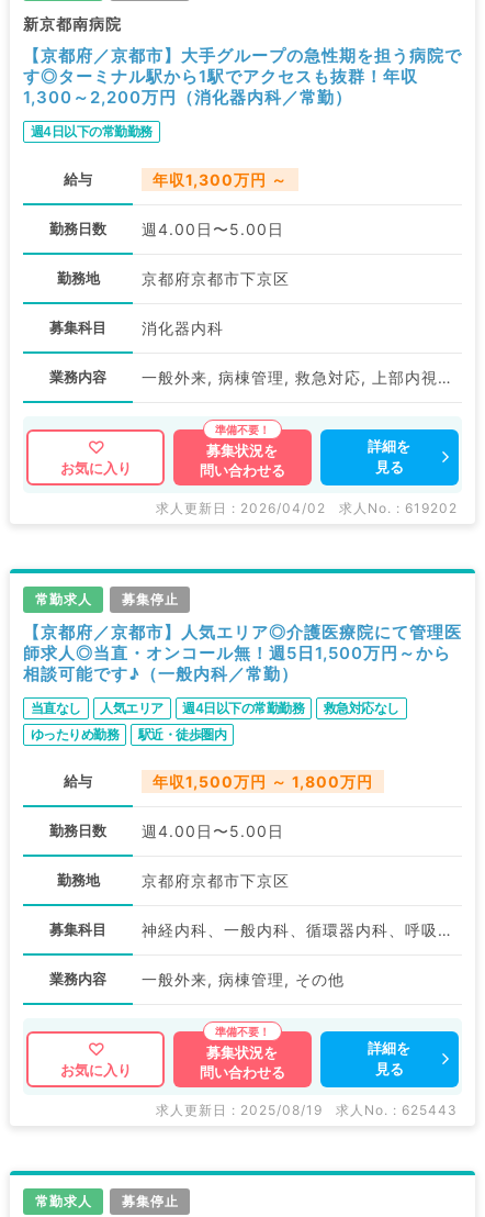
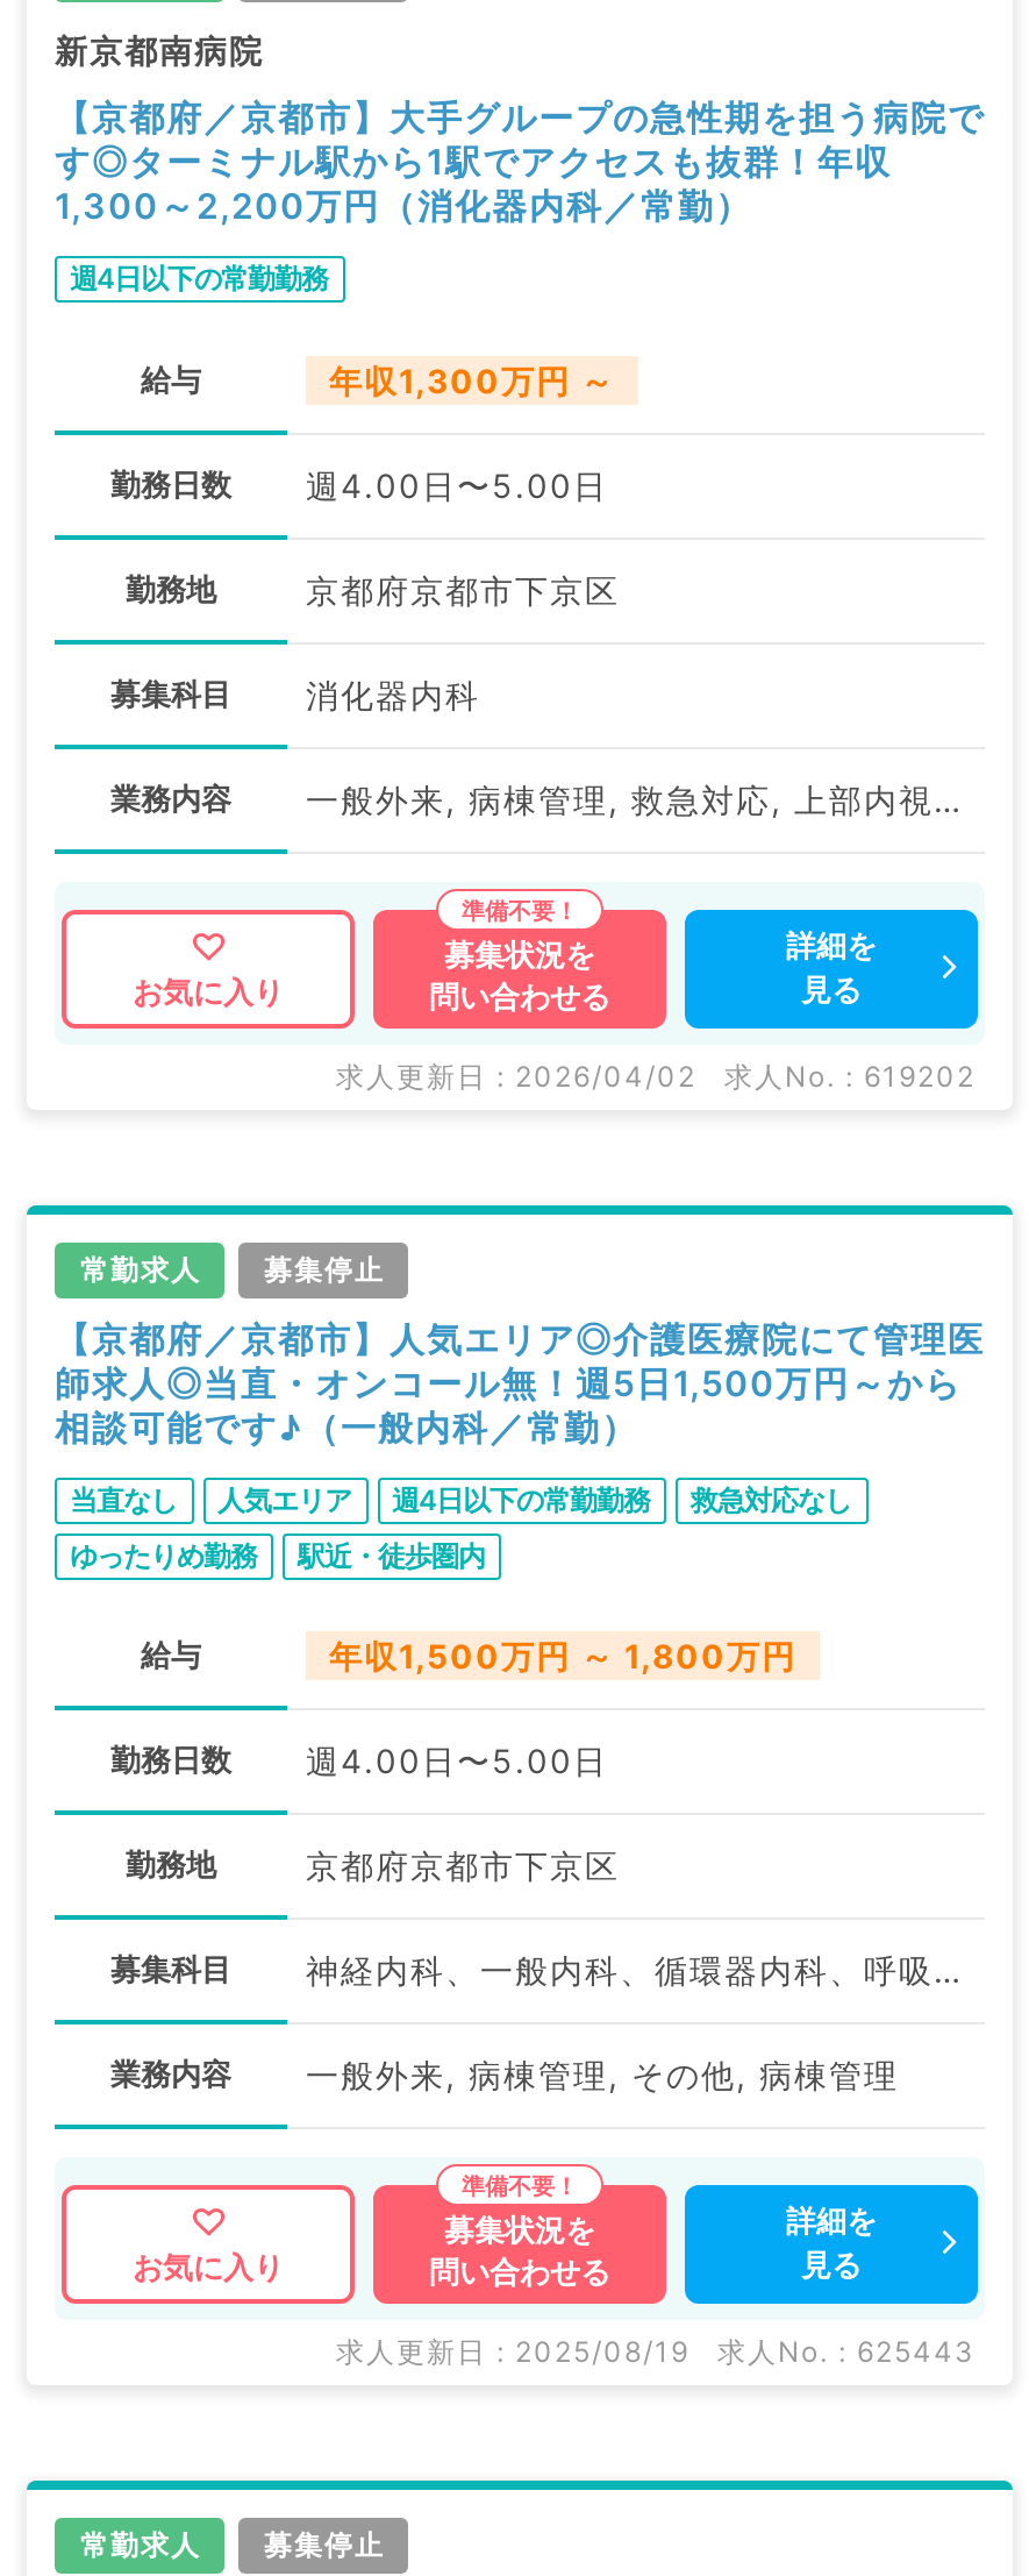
- 一般外来, 病棟管理, その他
+ 一般外来, 病棟管理, その他, 病棟管理
